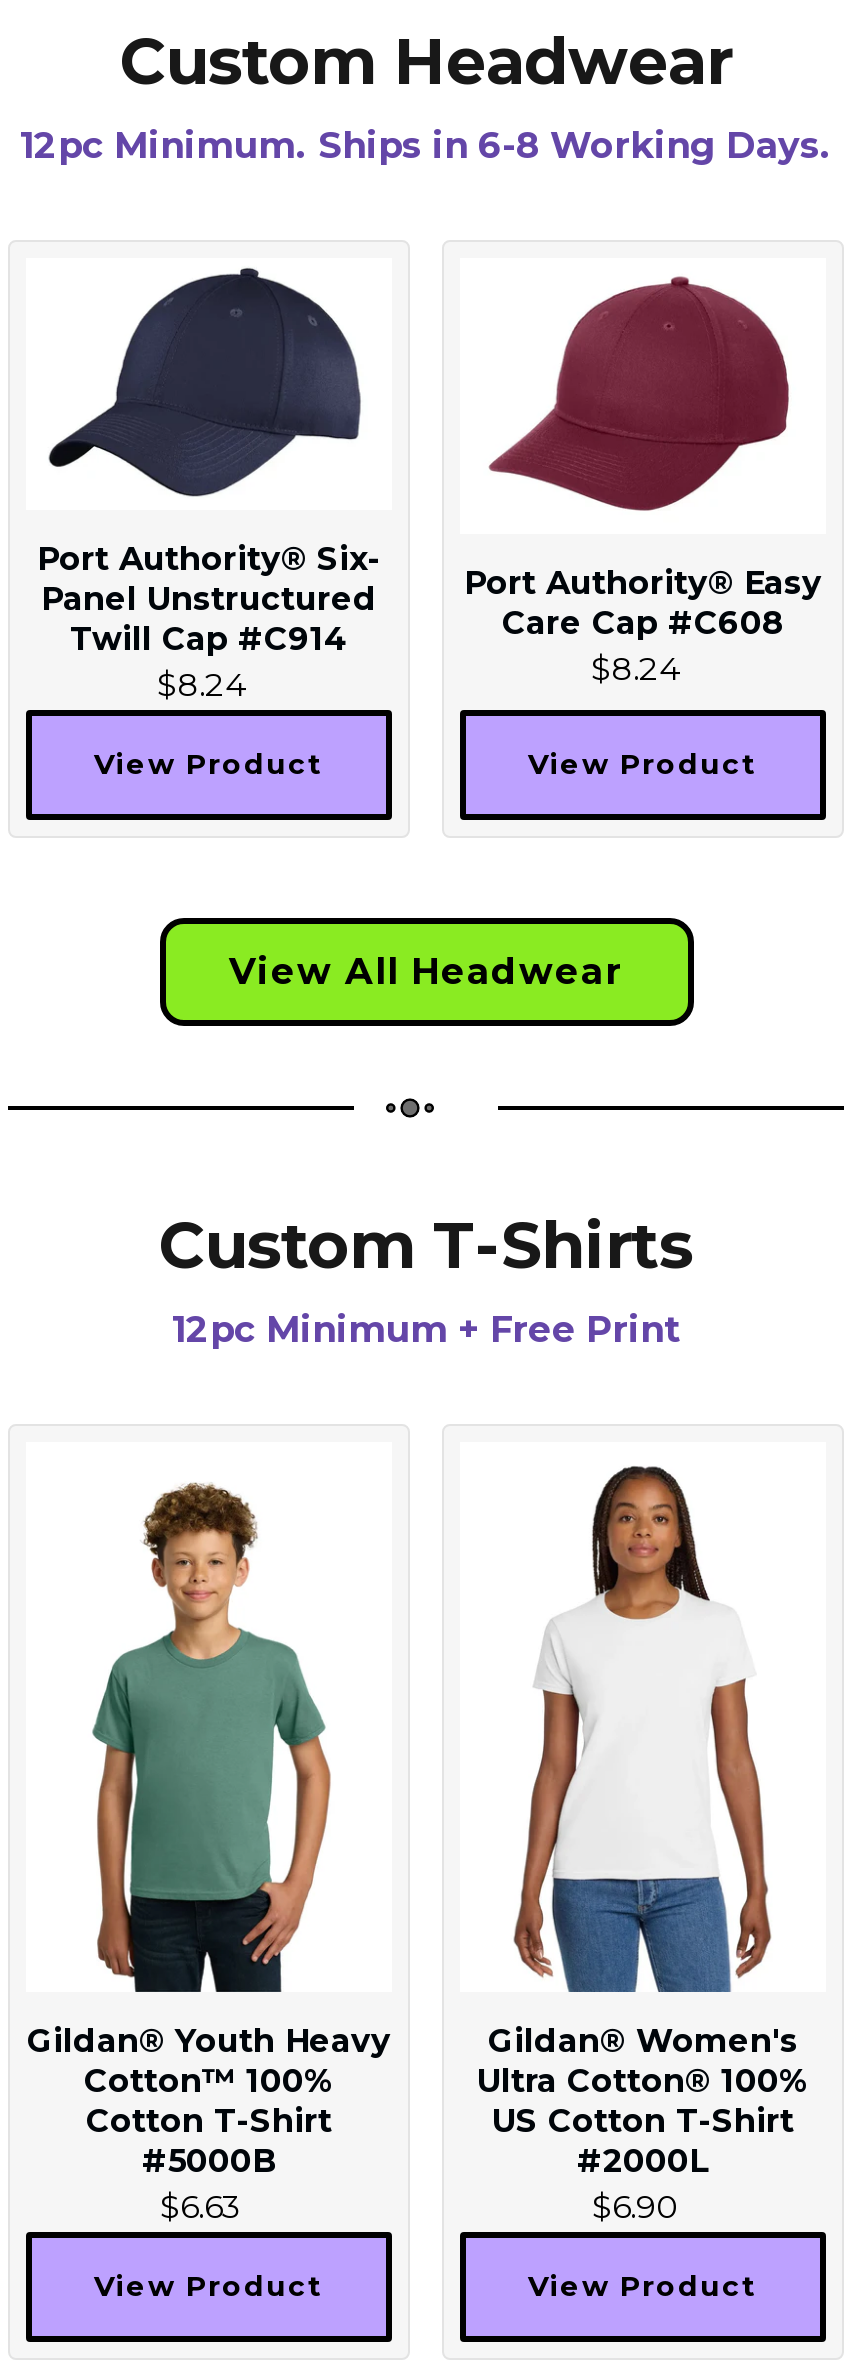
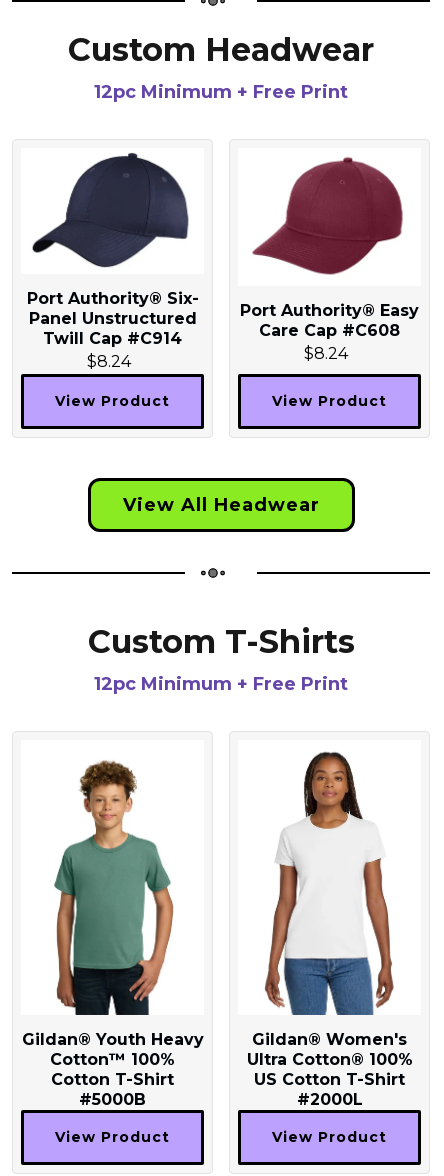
- 12pc Minimum. Ships in 6-8 Working Days.
+ 12pc Minimum + Free Print

- $6.63

- $6.90
